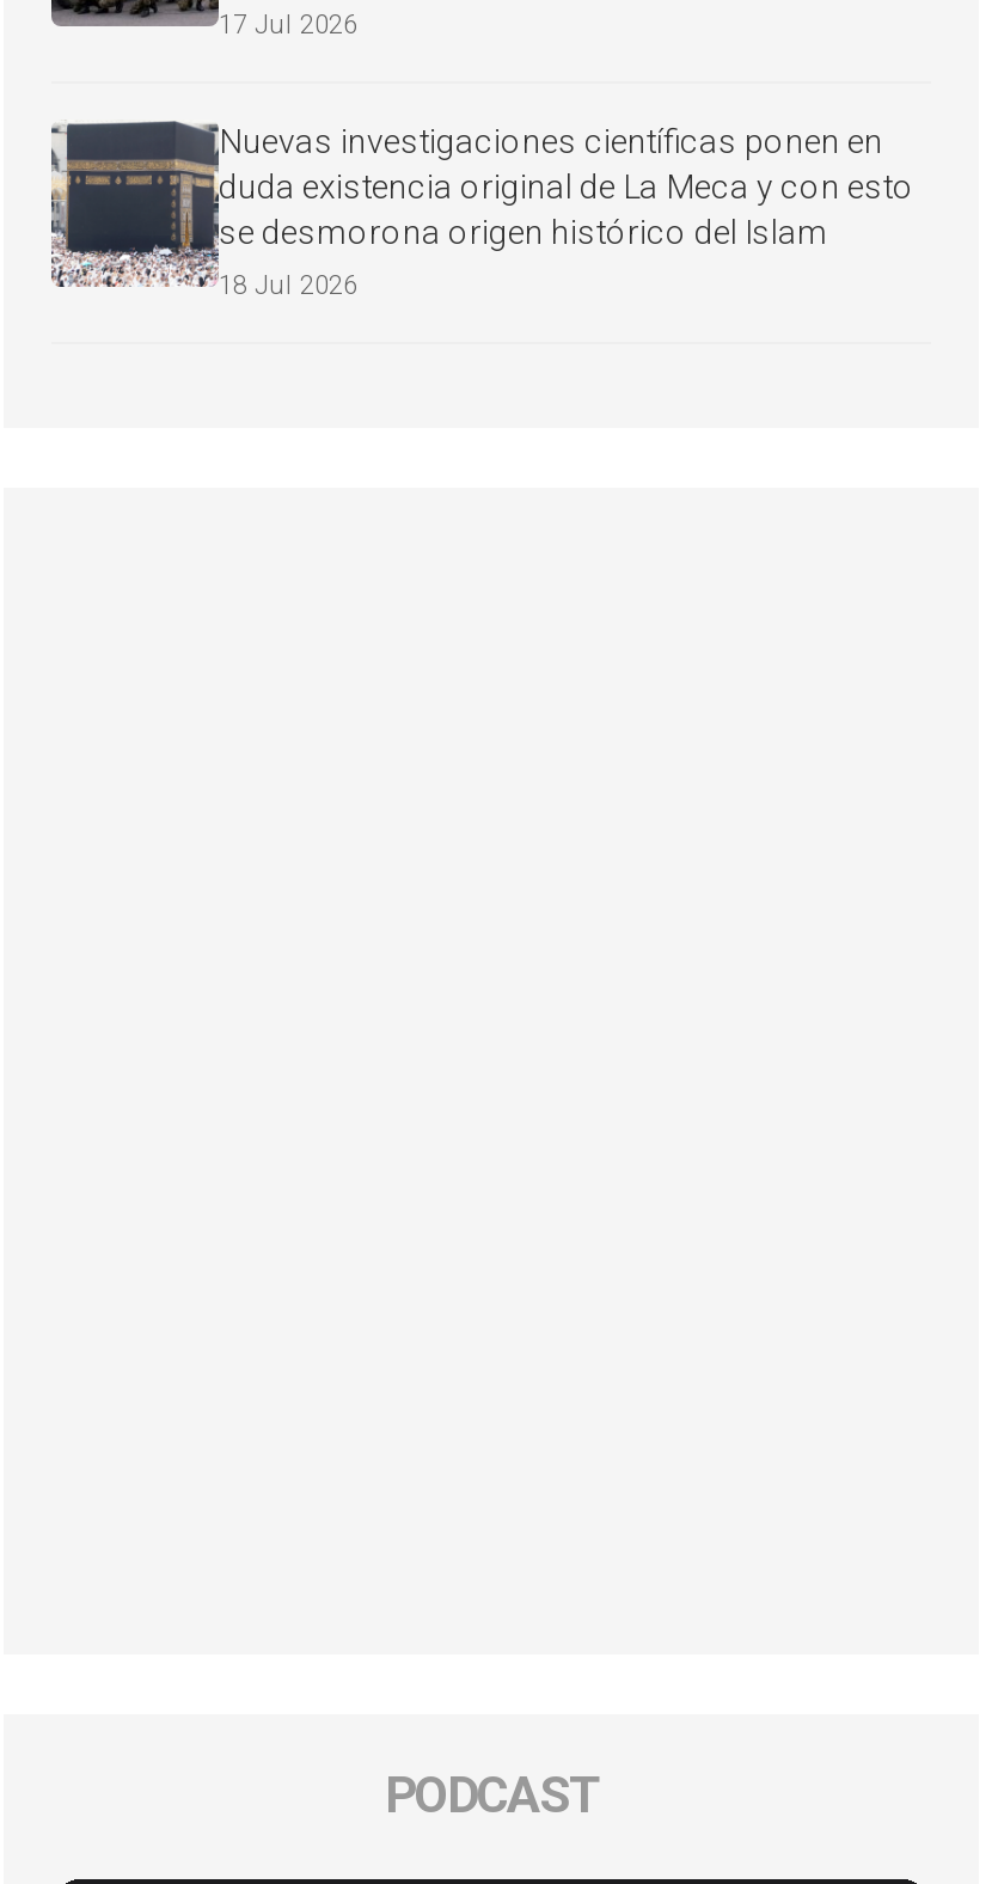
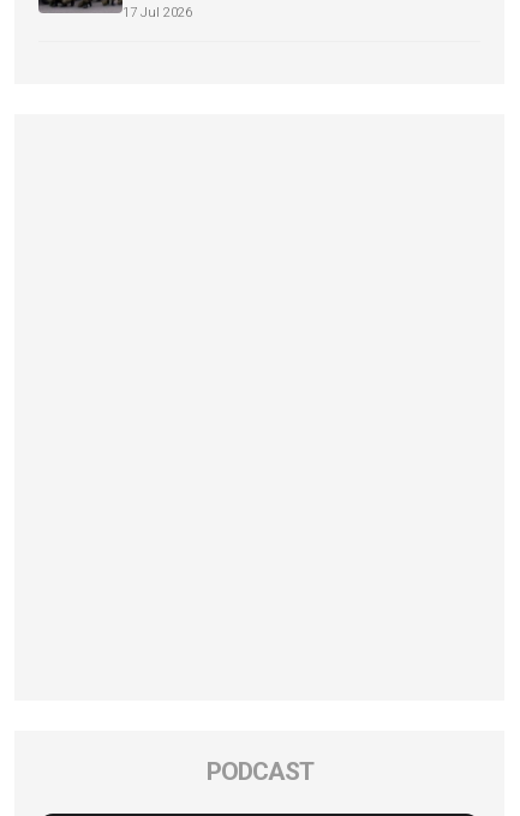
- [image]
- Nuevas investigaciones científicas ponen en
- duda existencia original de La Meca y con esto
- se desmorona origen histórico del Islam
- 18 Jul 2026
